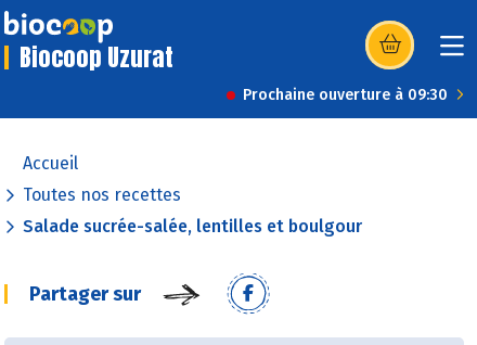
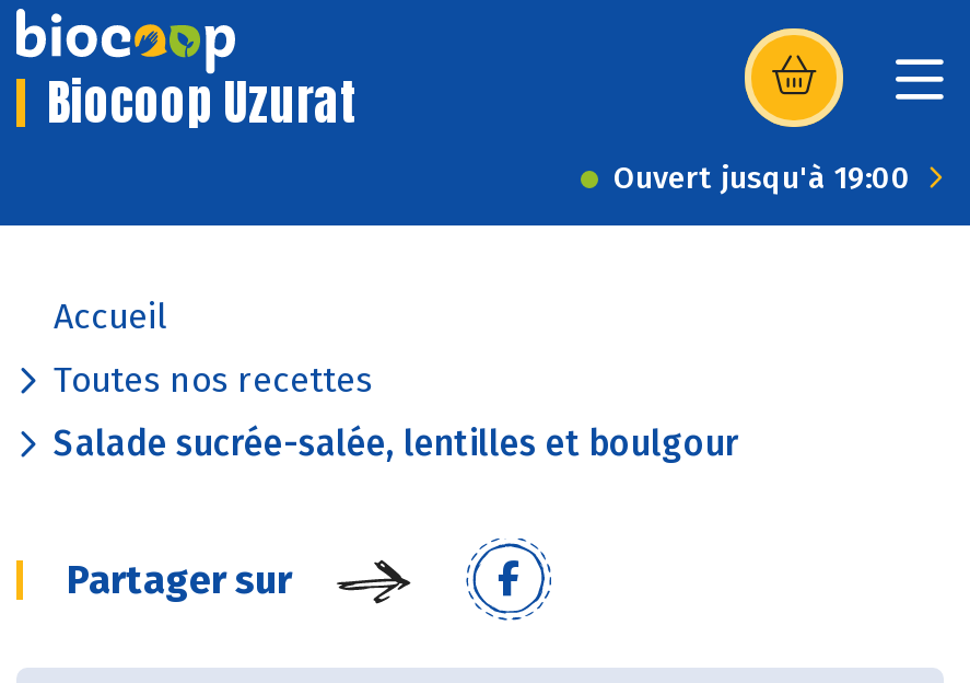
- Prochaine ouverture à 09:30
+ Ouvert jusqu'à 19:00
